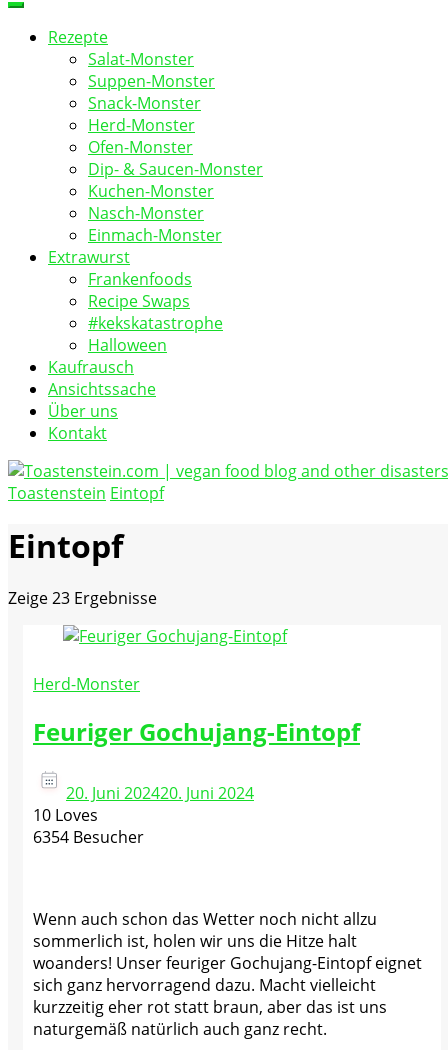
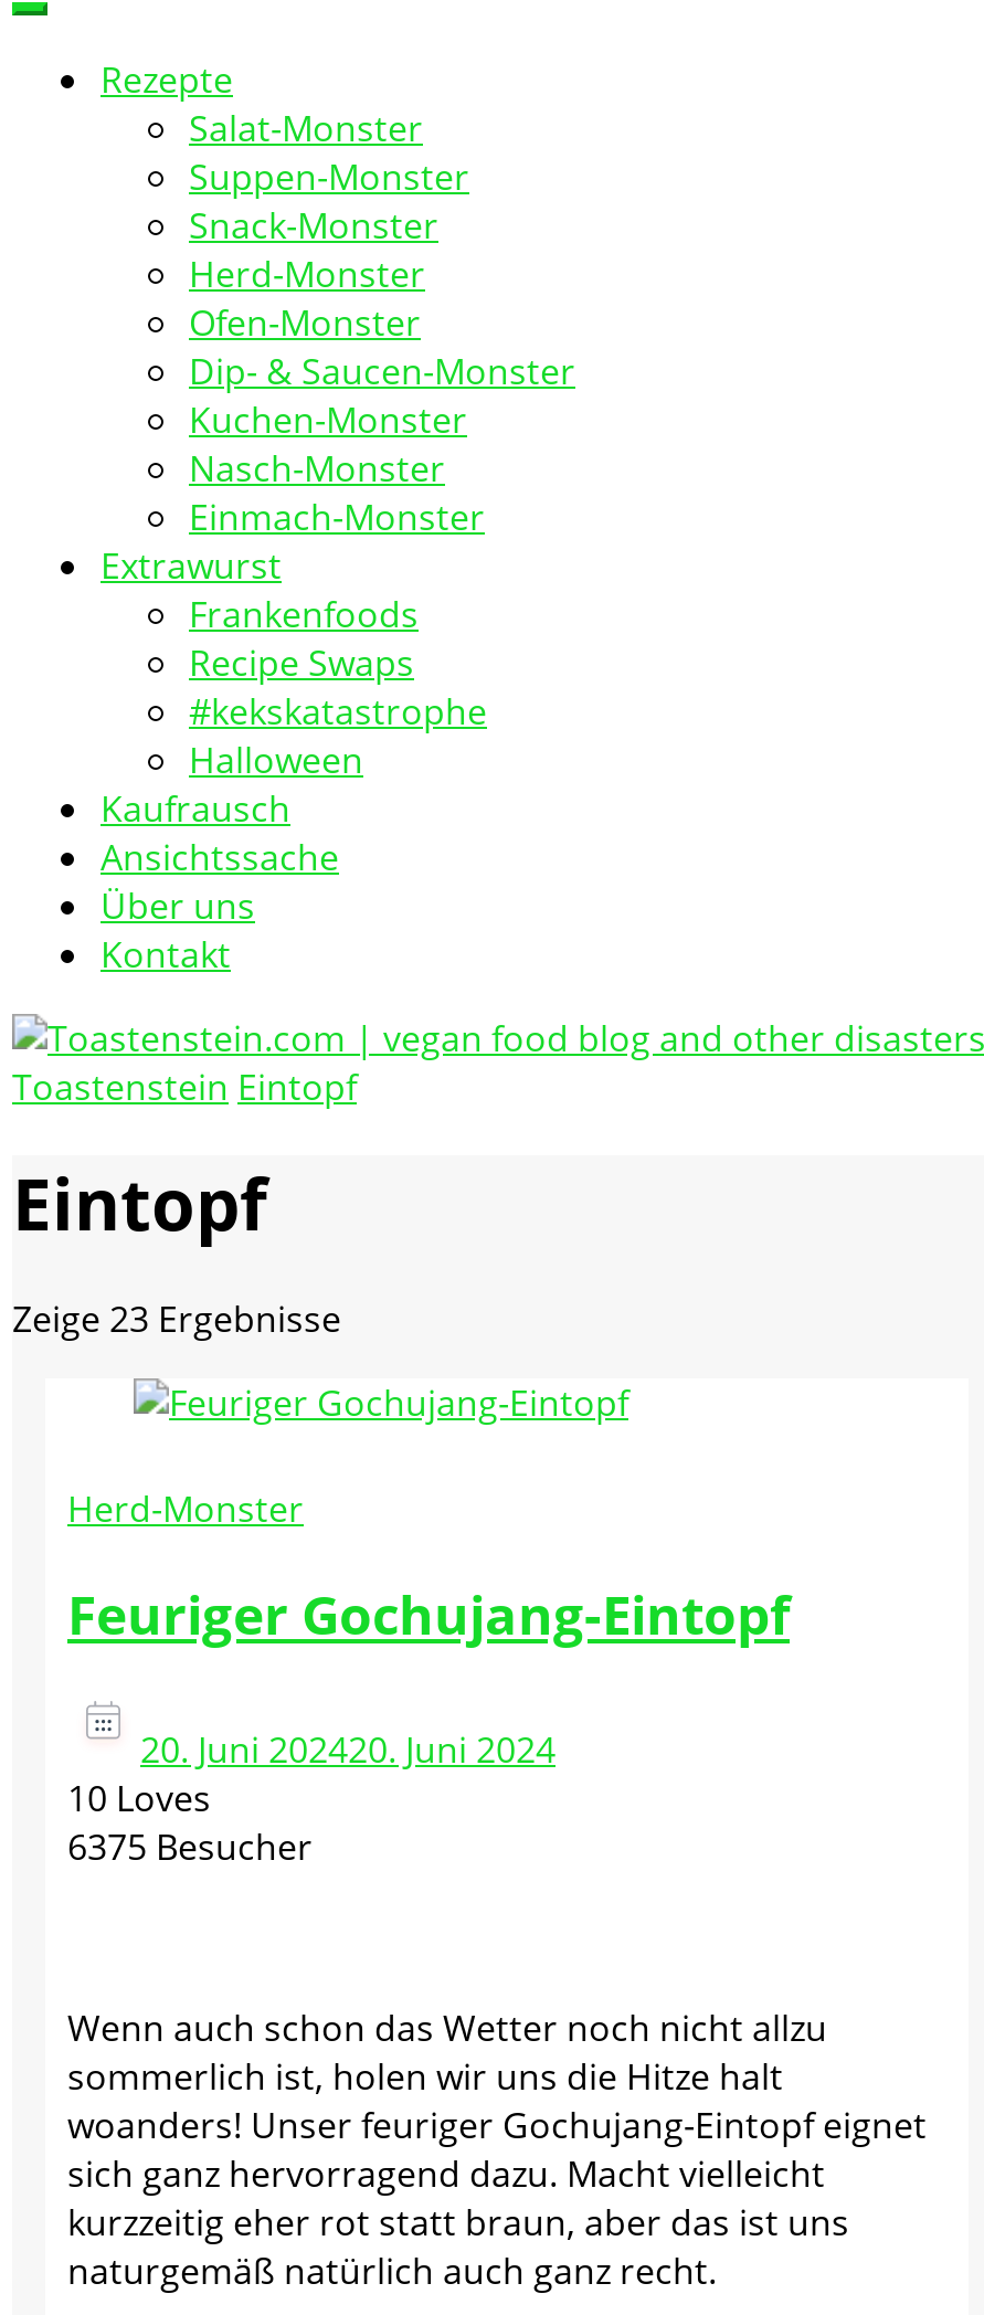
- 6354 Besucher
+ 6375 Besucher
